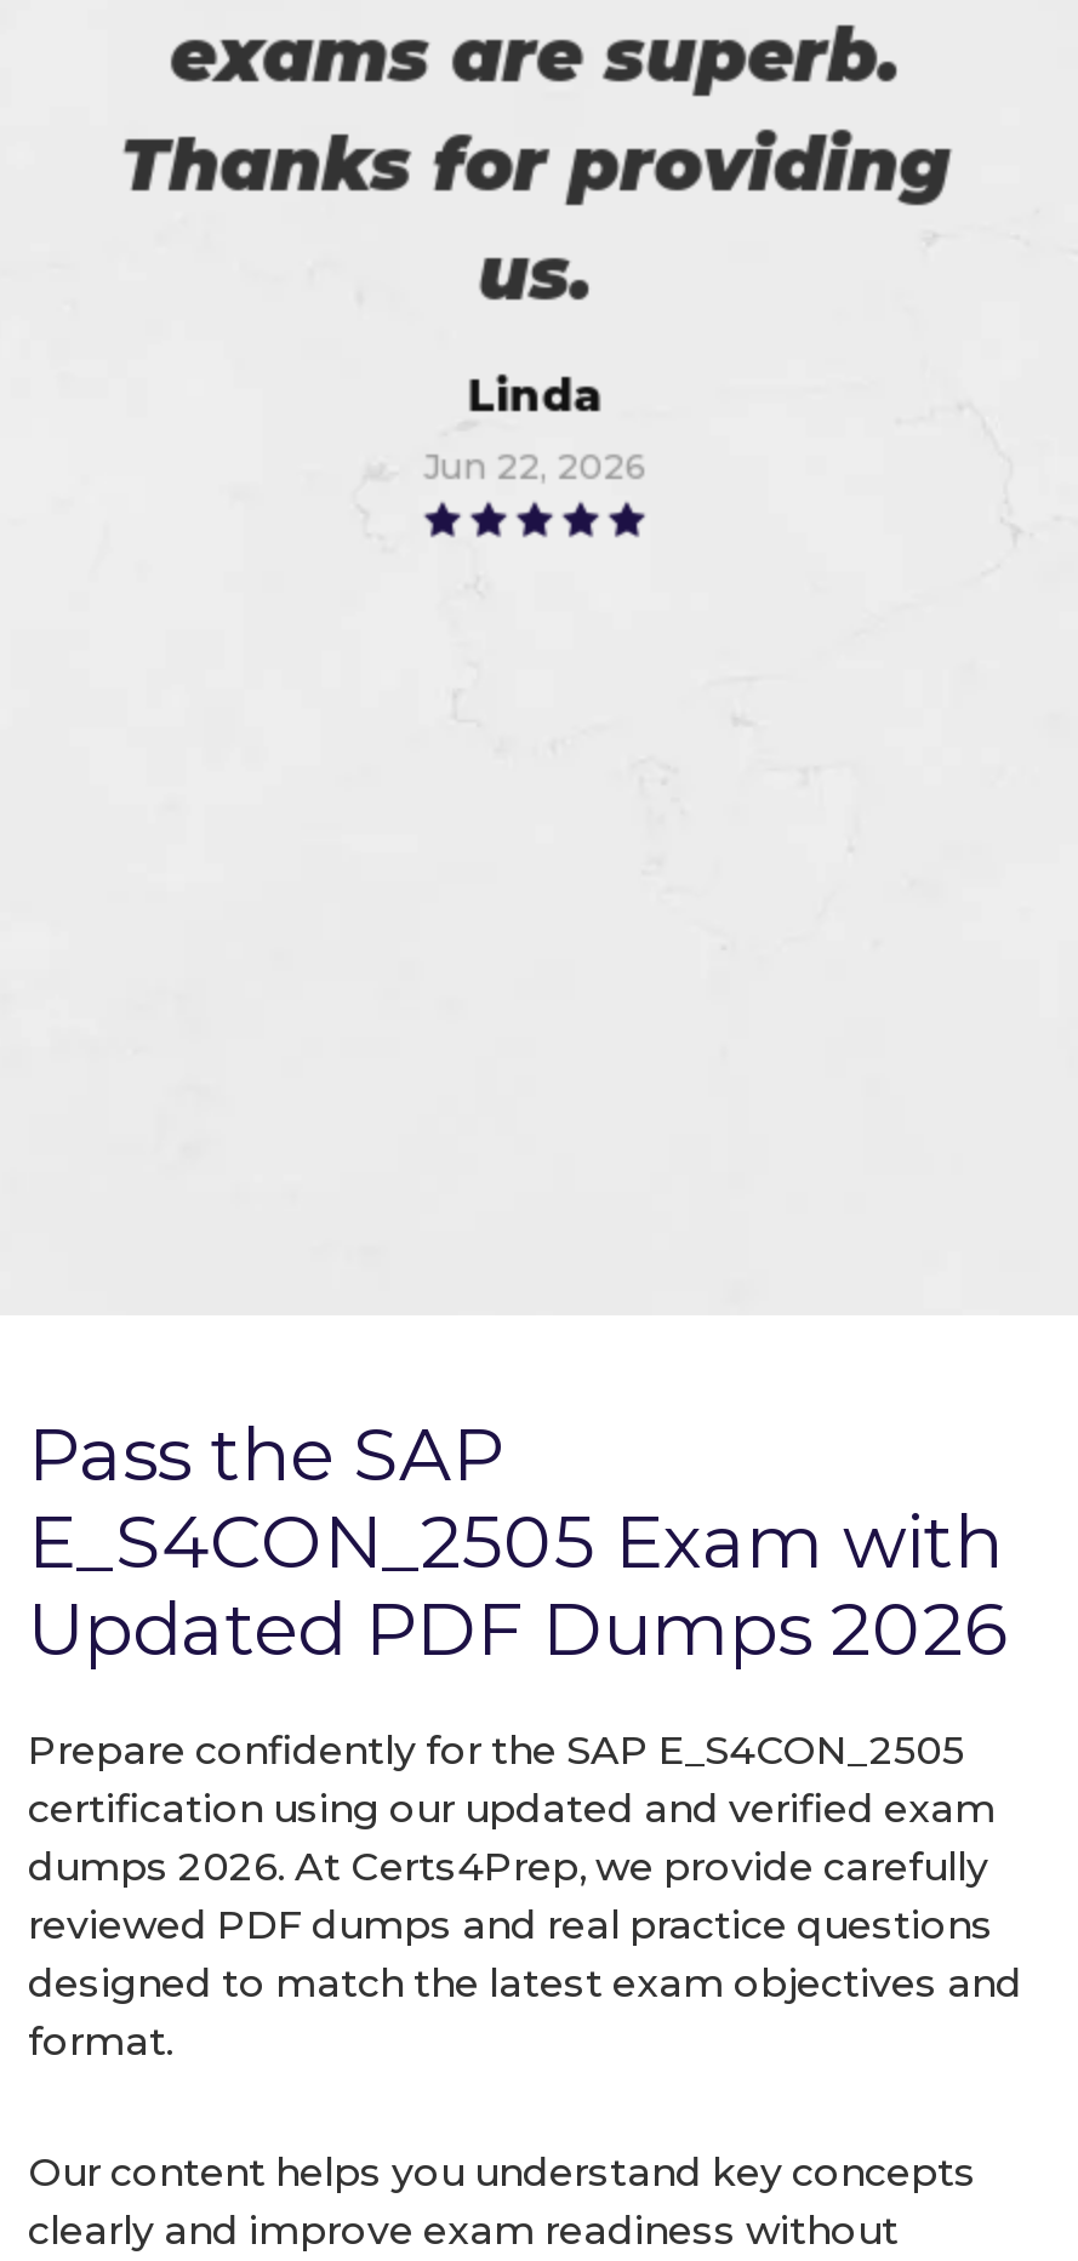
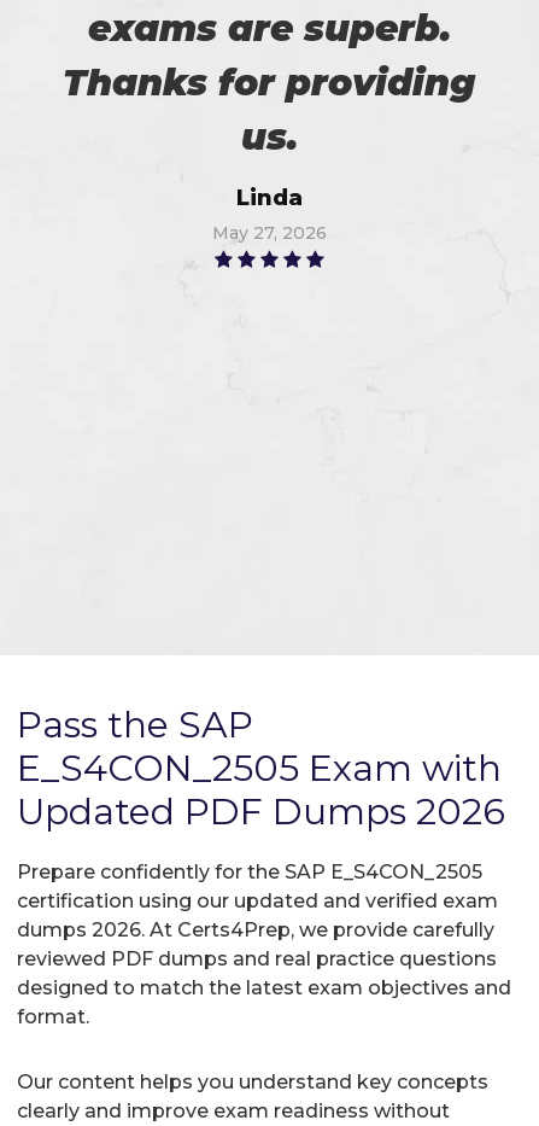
- Jun 22, 2026
+ May 27, 2026
